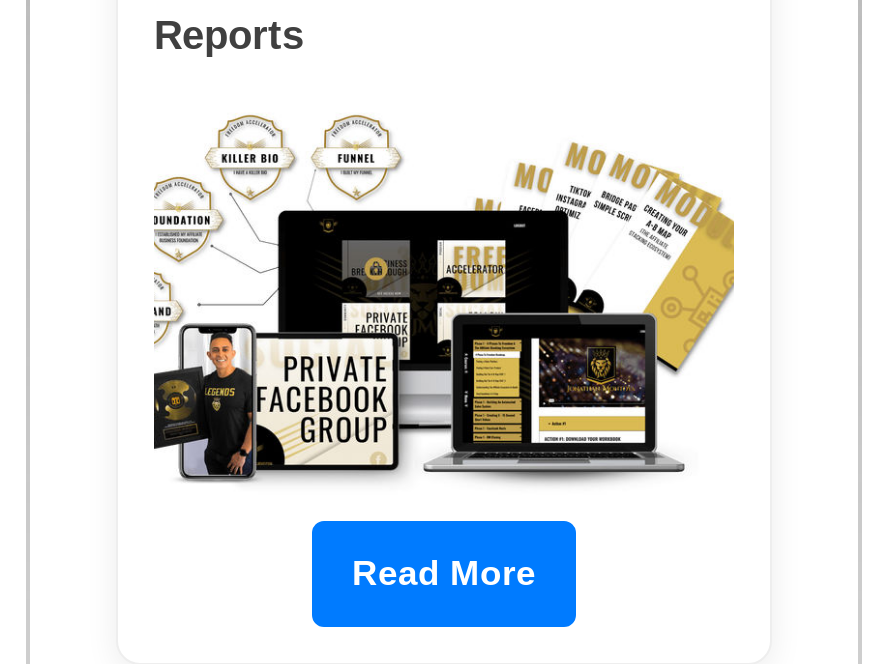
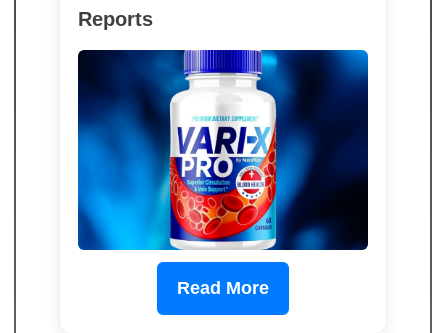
- [image]
+ [image]
